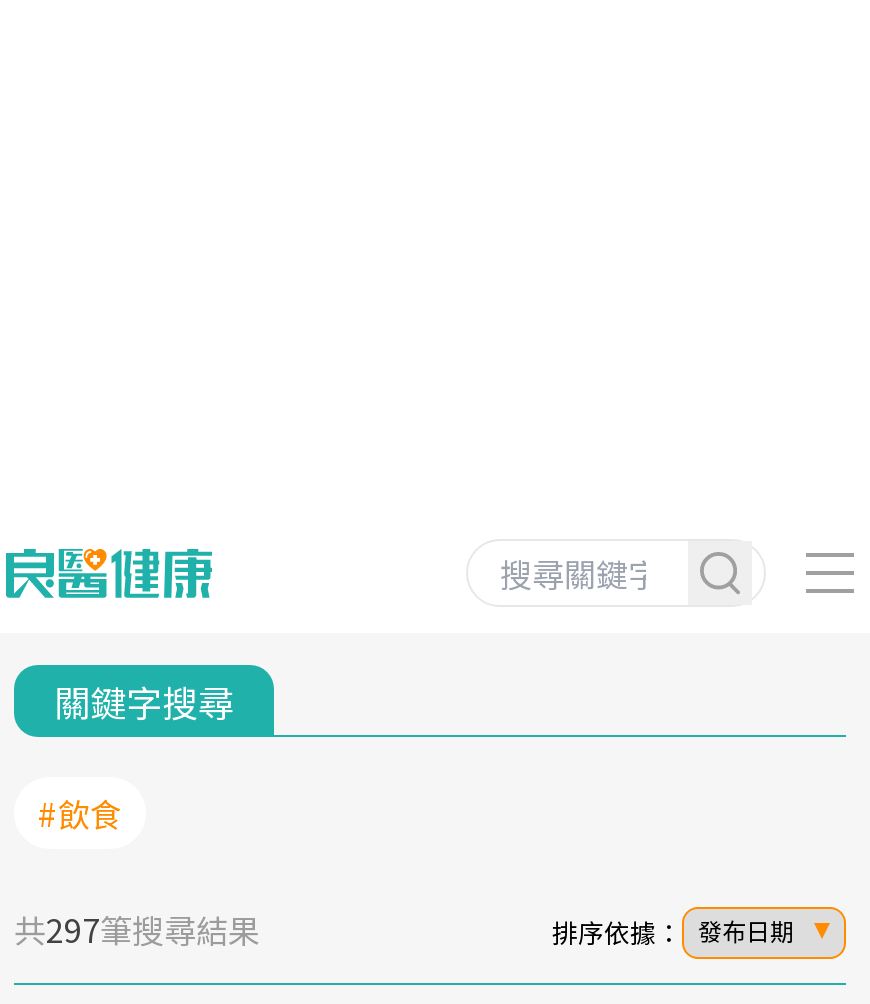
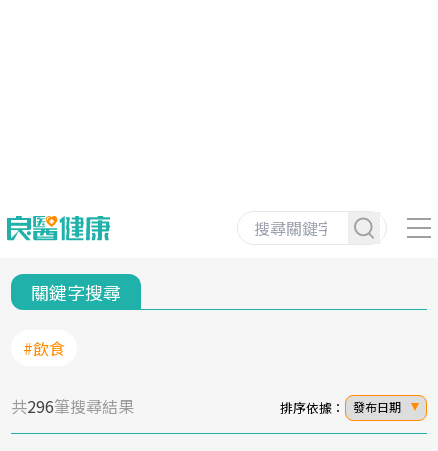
- 共297筆搜尋結果
+ 共296筆搜尋結果
